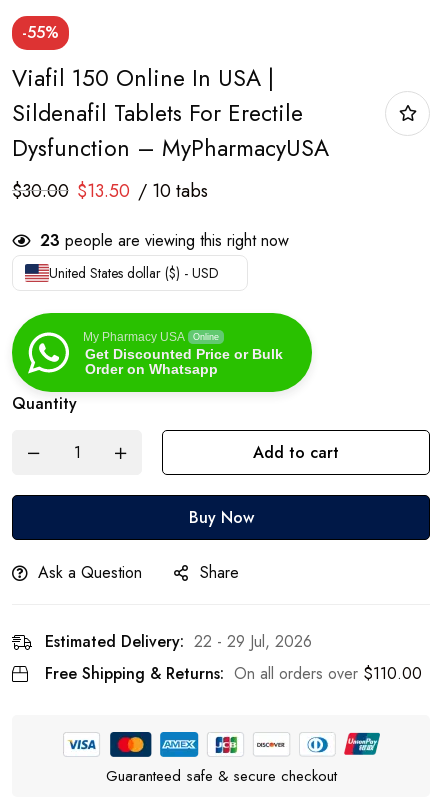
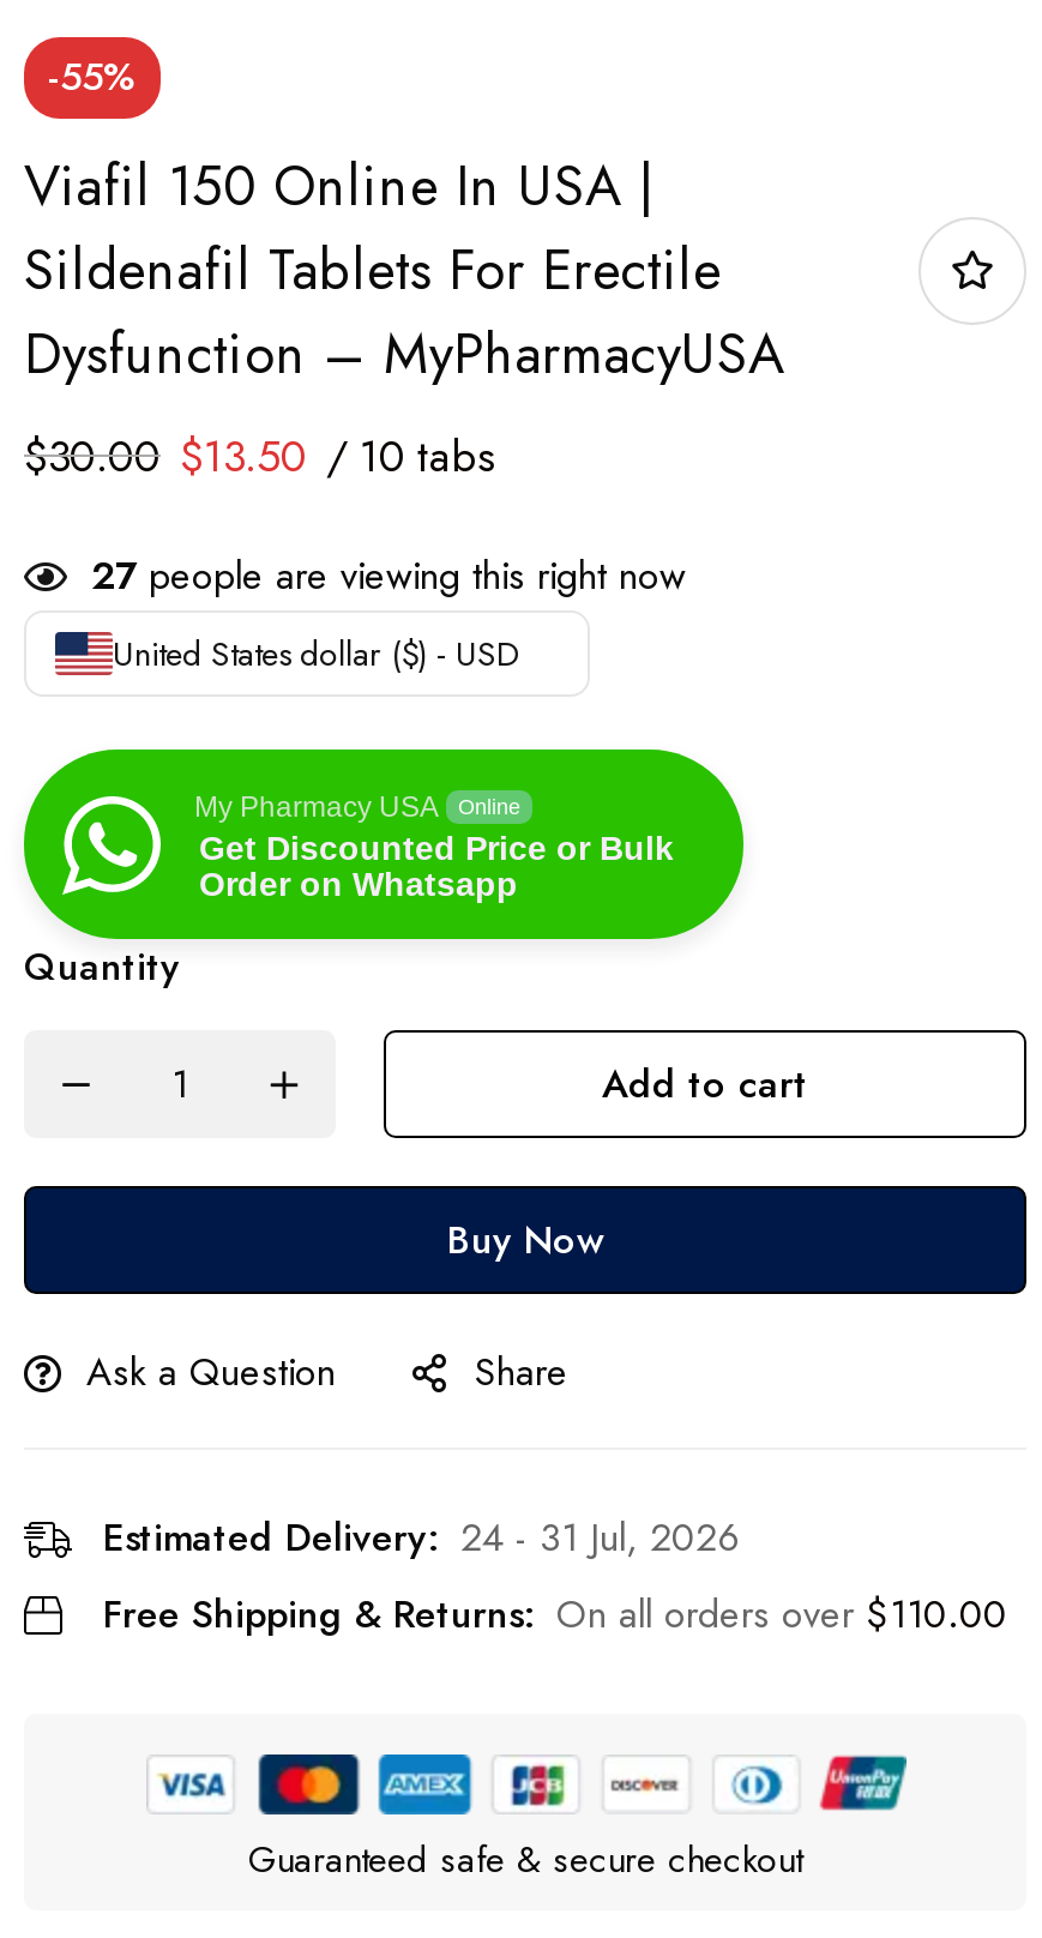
- 23 people are viewing this right now
+ 27 people are viewing this right now

- Estimated Delivery: 22 - 29 Jul, 2026
+ Estimated Delivery: 24 - 31 Jul, 2026
